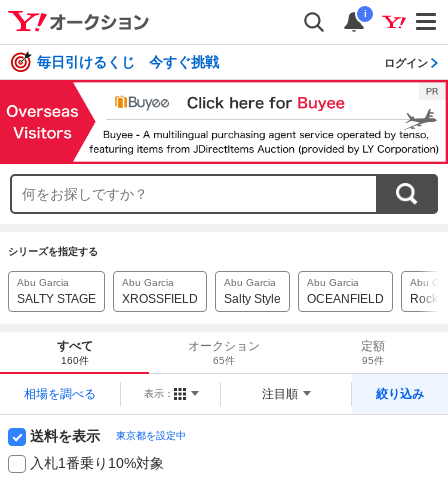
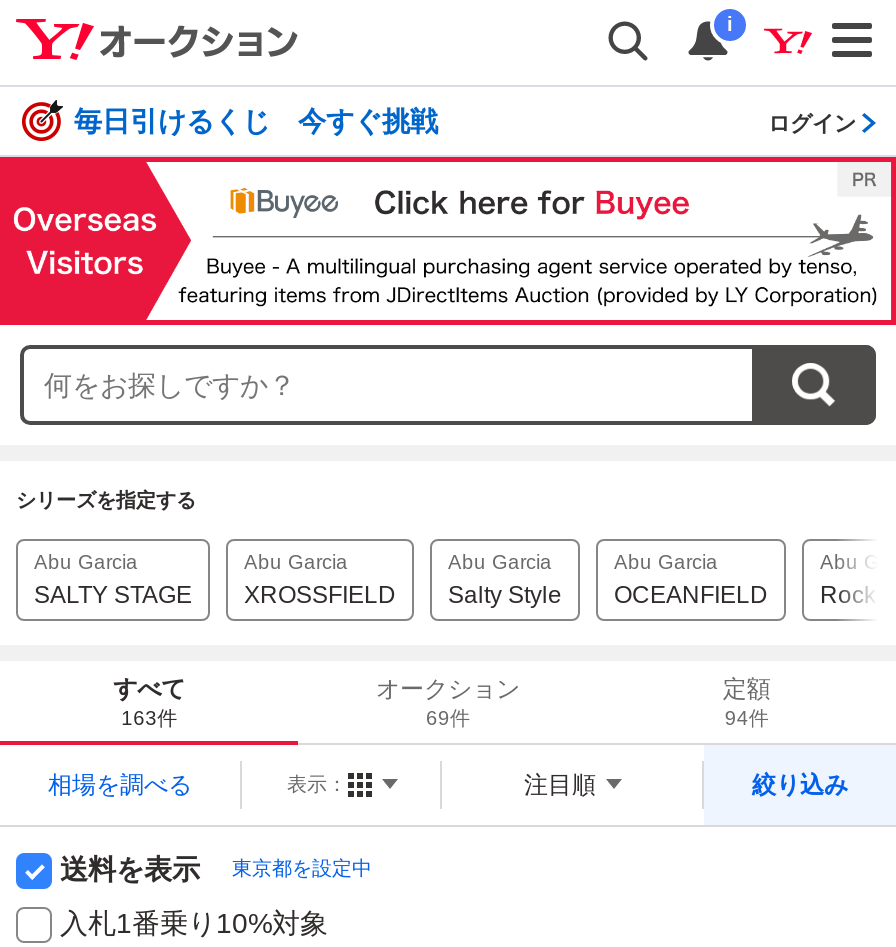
- 160件
+ 163件

- 65件
+ 69件

- 95件
+ 94件
